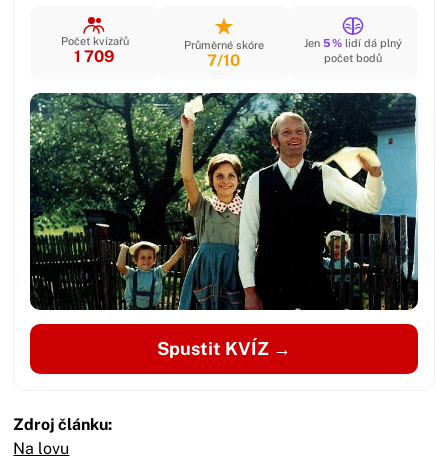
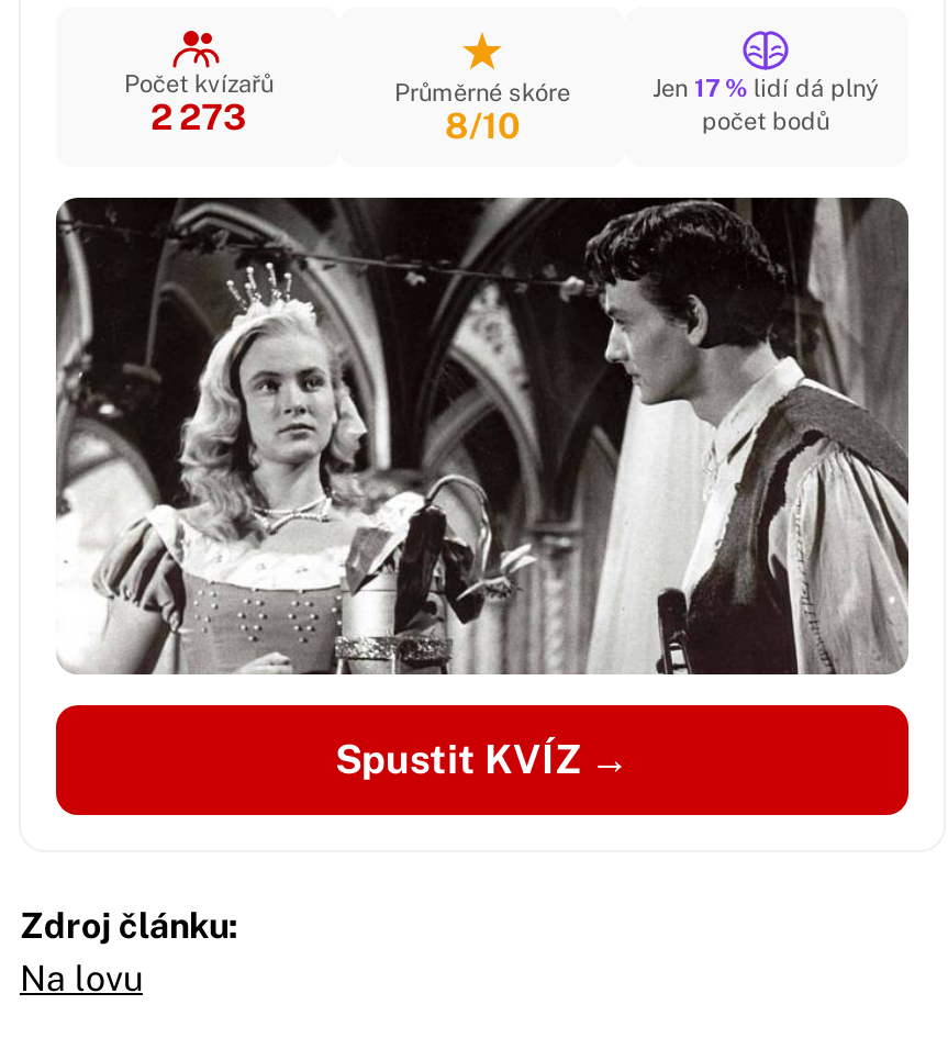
- Jen 5 % lidí dá plný
+ Jen 17 % lidí dá plný

- 1 709
+ 2 273

- 7/10
+ 8/10

- [image]
+ [image]
